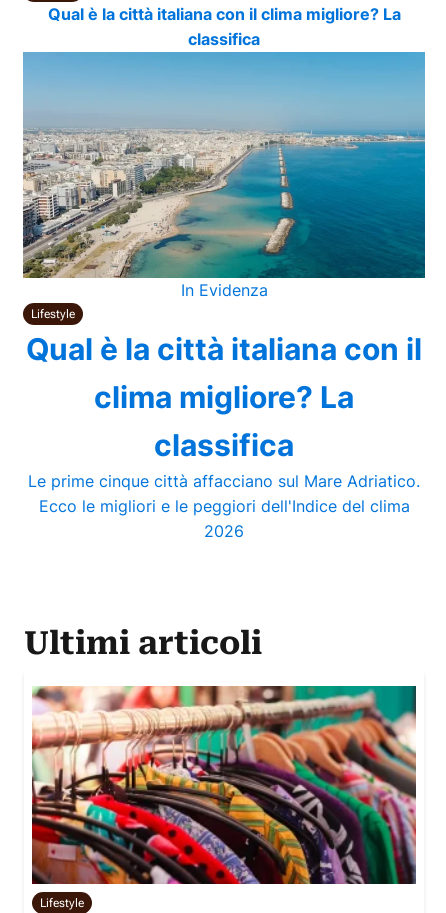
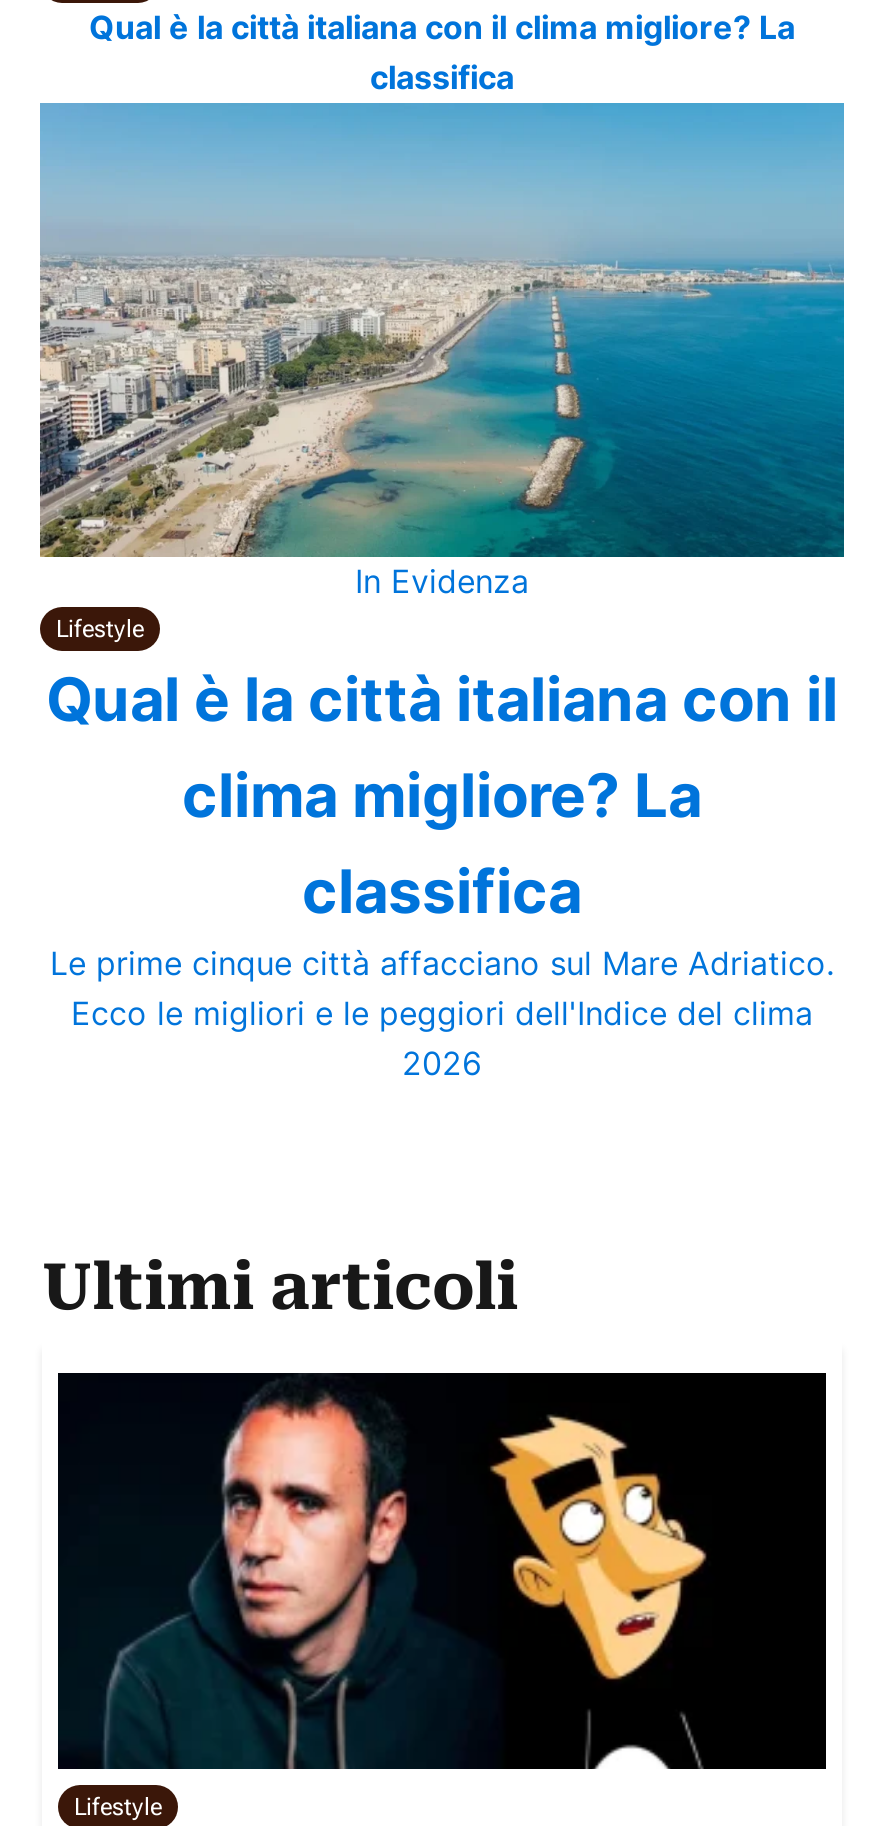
- [image]
+ [image]
